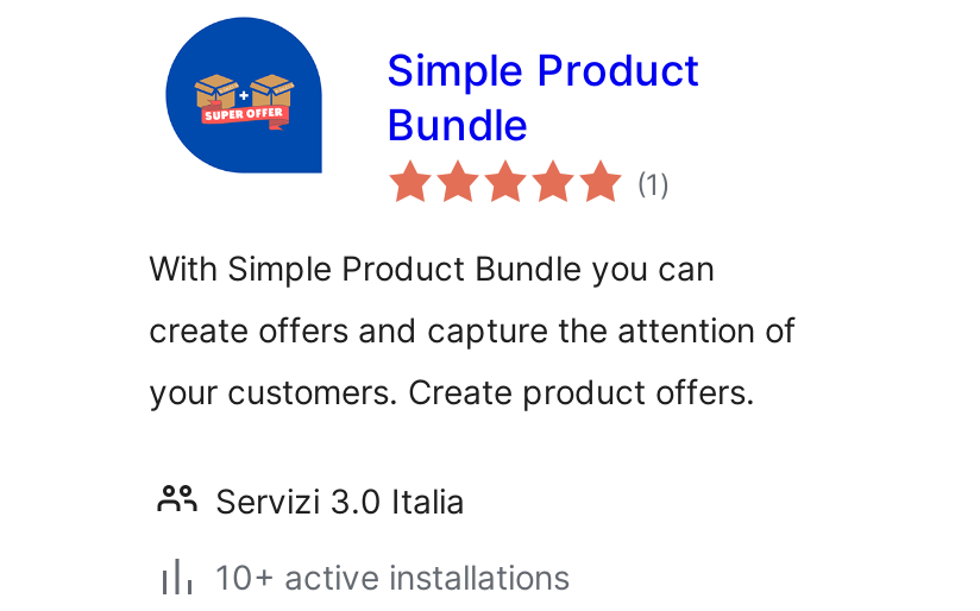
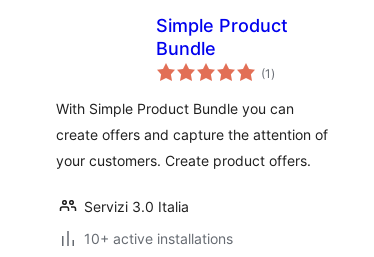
- [image]
